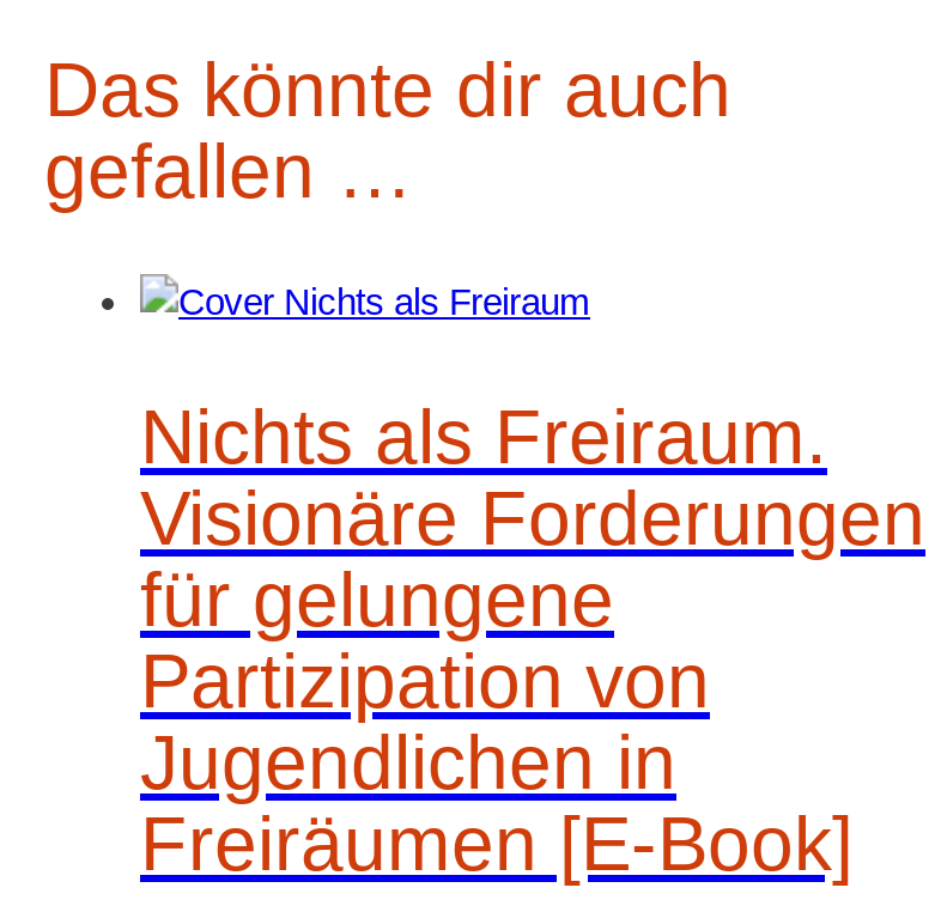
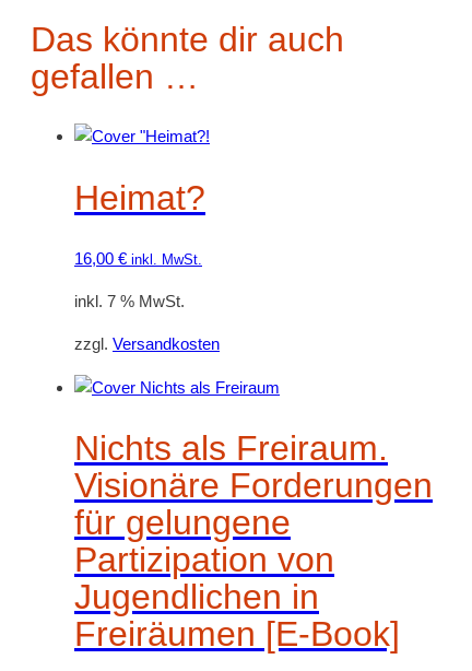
+ Heimat?
+ 16,00 € inkl. MwSt.
+ inkl. 7 % MwSt.
+ zzgl. Versandkosten
